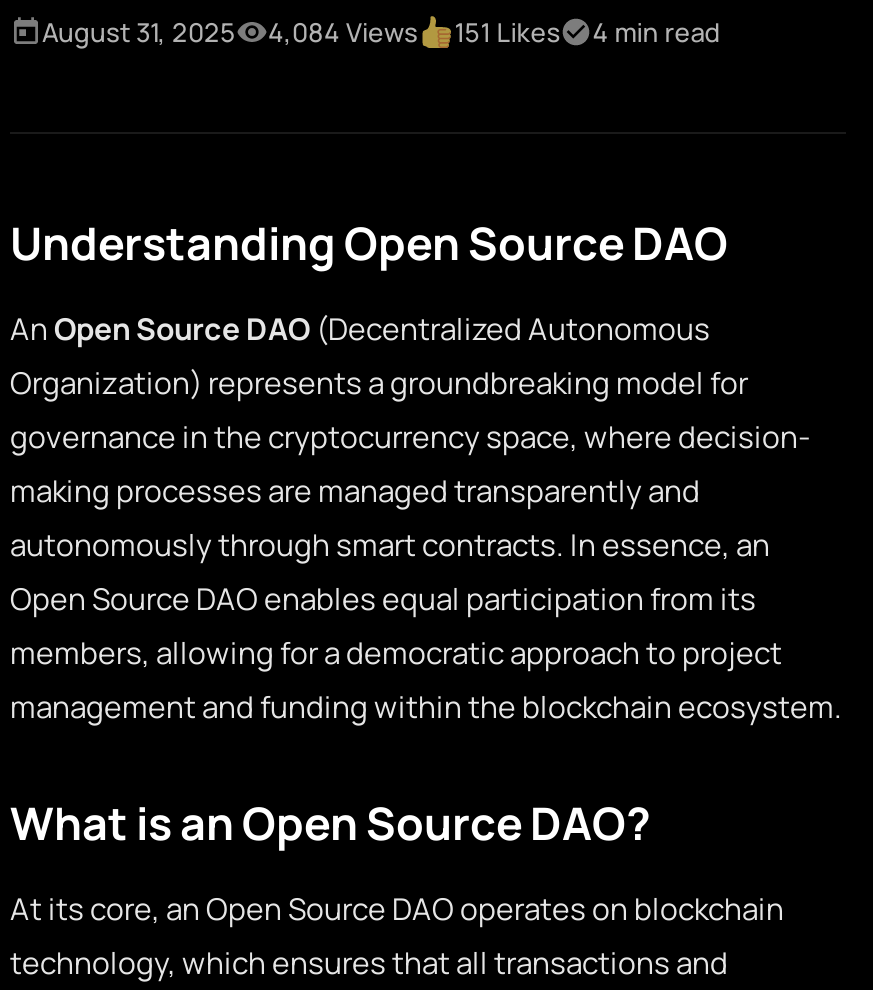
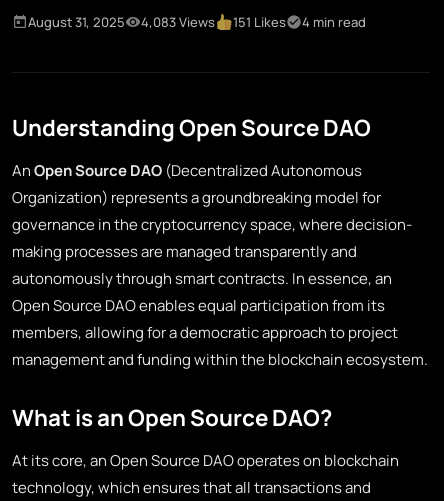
- August 31, 2025 4,084 Views 151 Likes 4 min read
+ August 31, 2025 4,083 Views 151 Likes 4 min read
